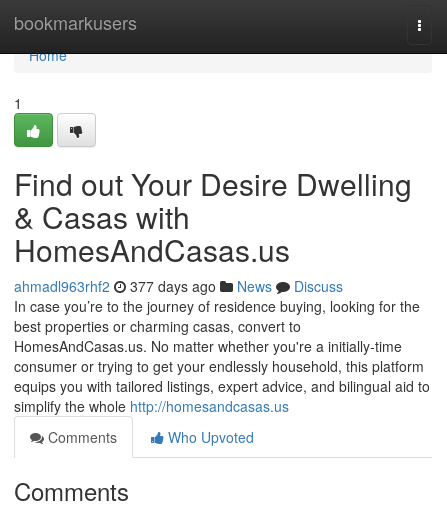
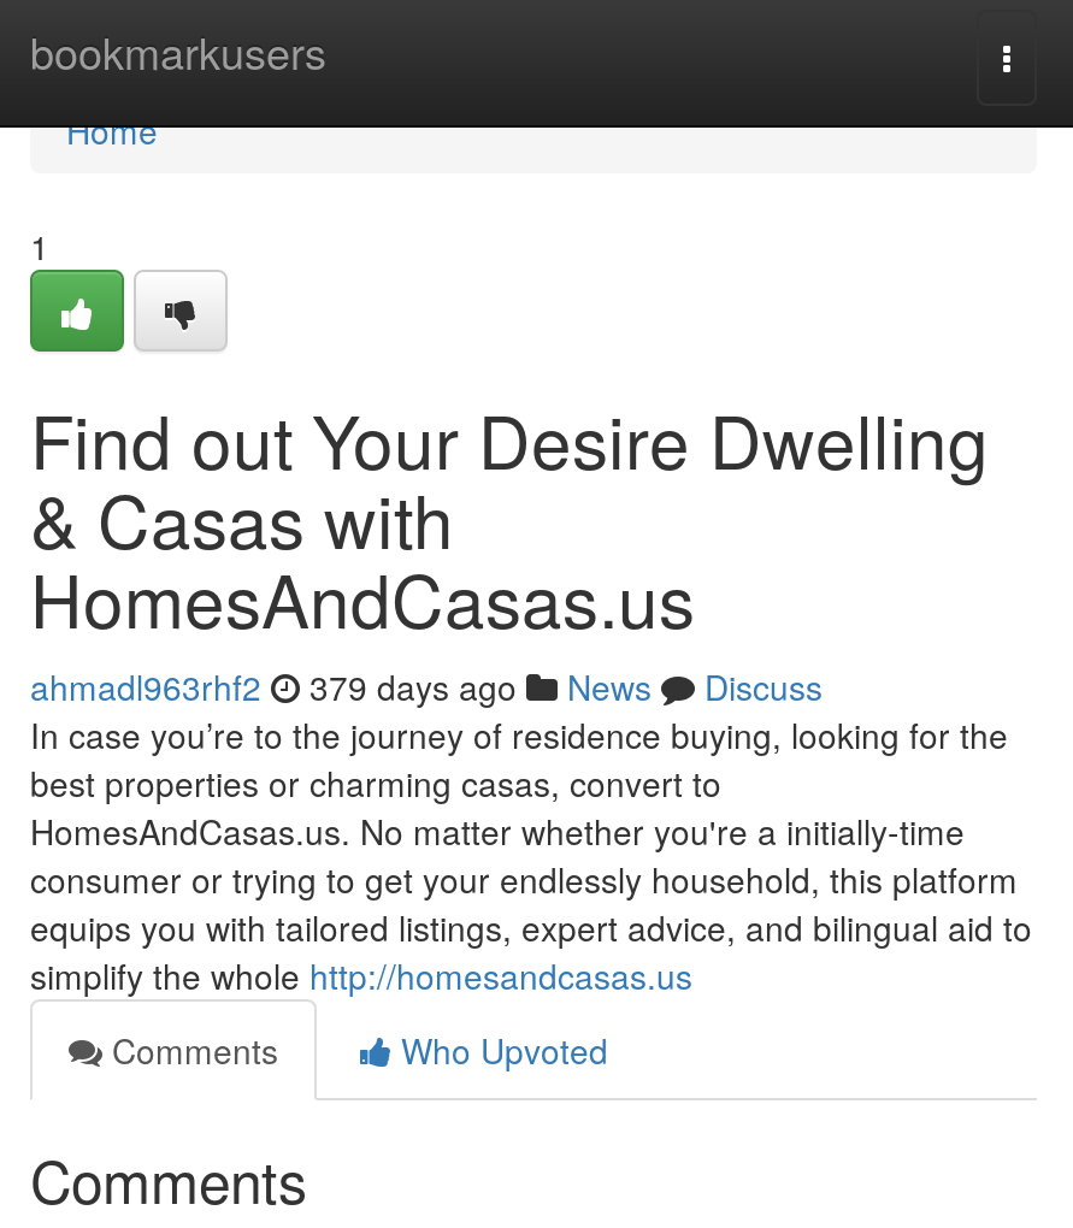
- ahmadl963rhf2 377 days ago News Discuss
+ ahmadl963rhf2 379 days ago News Discuss
